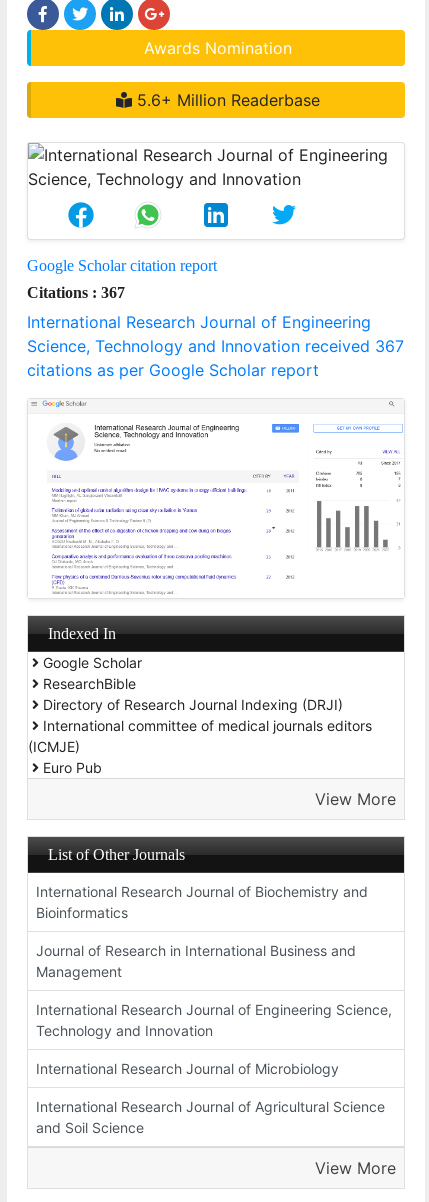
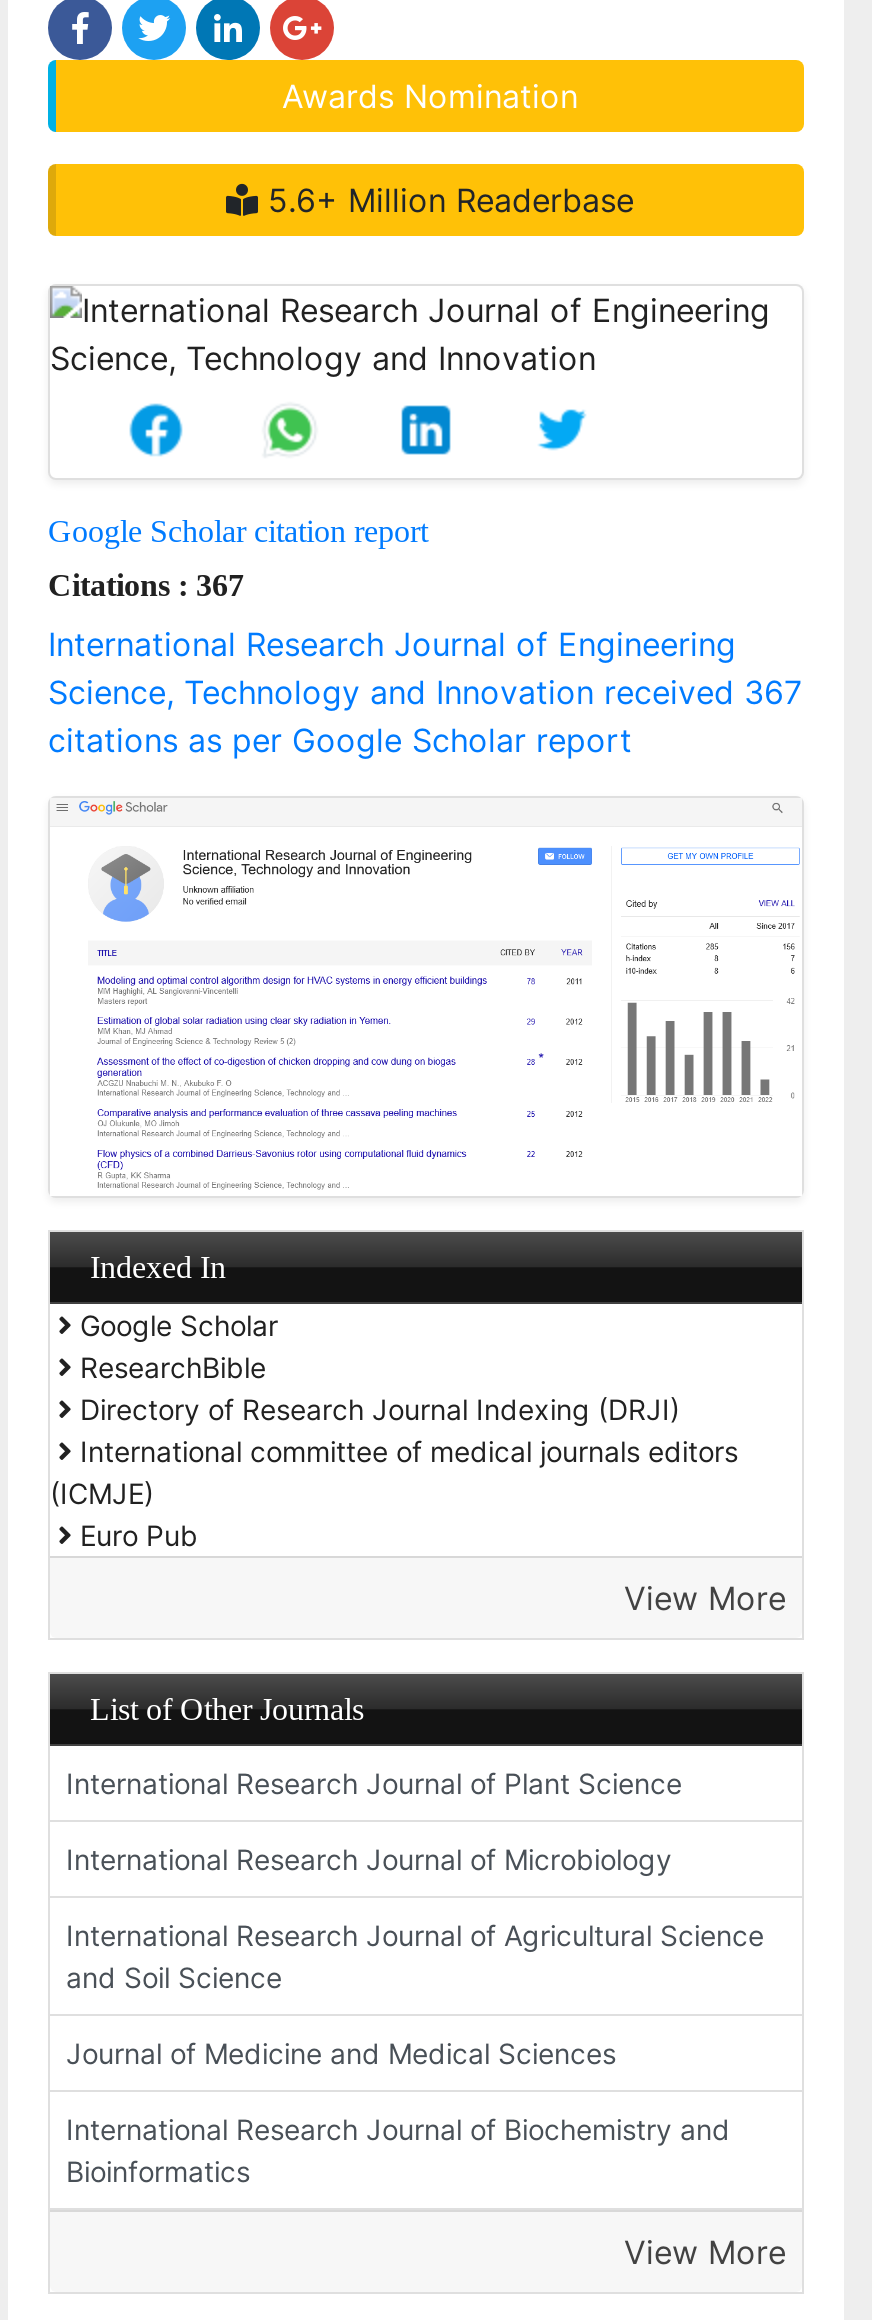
moved down: International Research Journal of Biochemistry and | Bioinformatics

- Journal of Research in International Business and
- Management
- International Research Journal of Engineering Science,
- Technology and Innovation
+ International Research Journal of Plant Science

moved up: International Research Journal of Microbiology | International Research Journal of Agricultural Science | and Soil Science

+ Journal of Medicine and Medical Sciences
